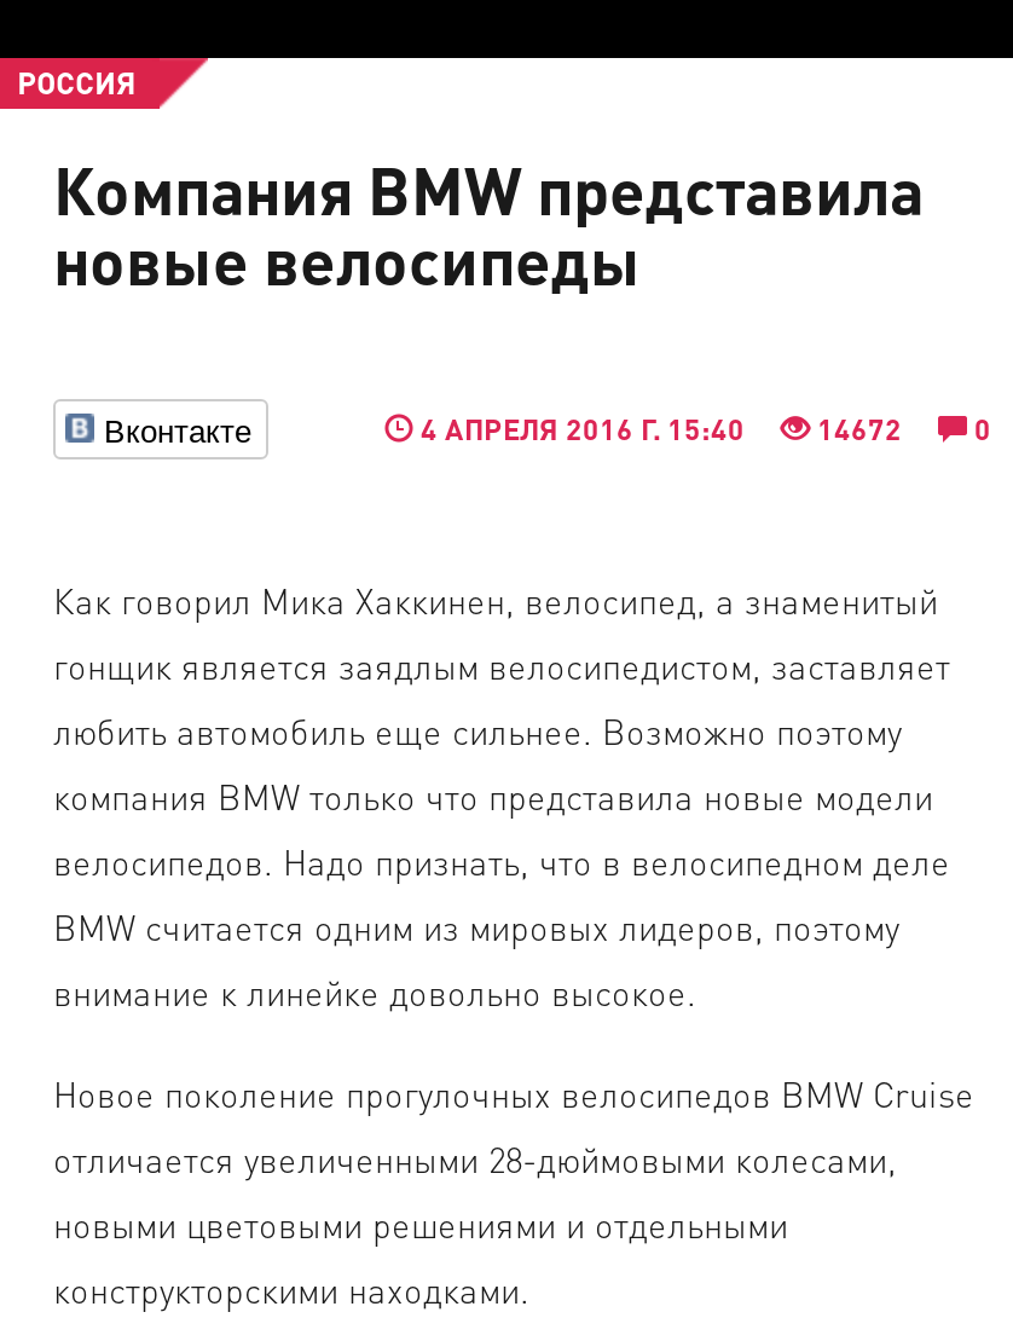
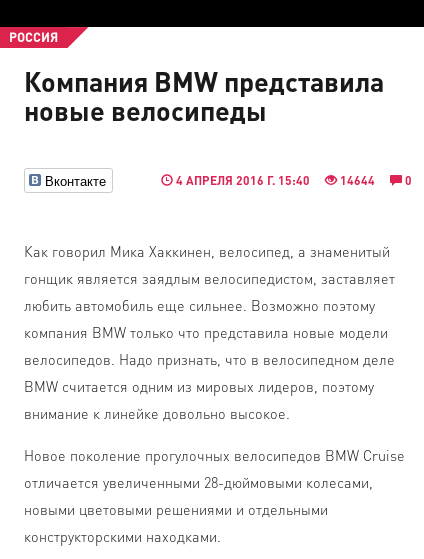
- 4 АПРЕЛЯ 2016 Г. 15:40 14672 0
+ 4 АПРЕЛЯ 2016 Г. 15:40 14644 0
